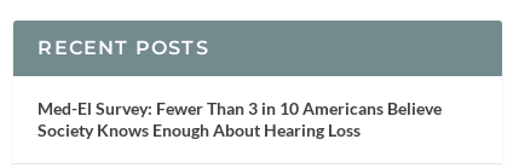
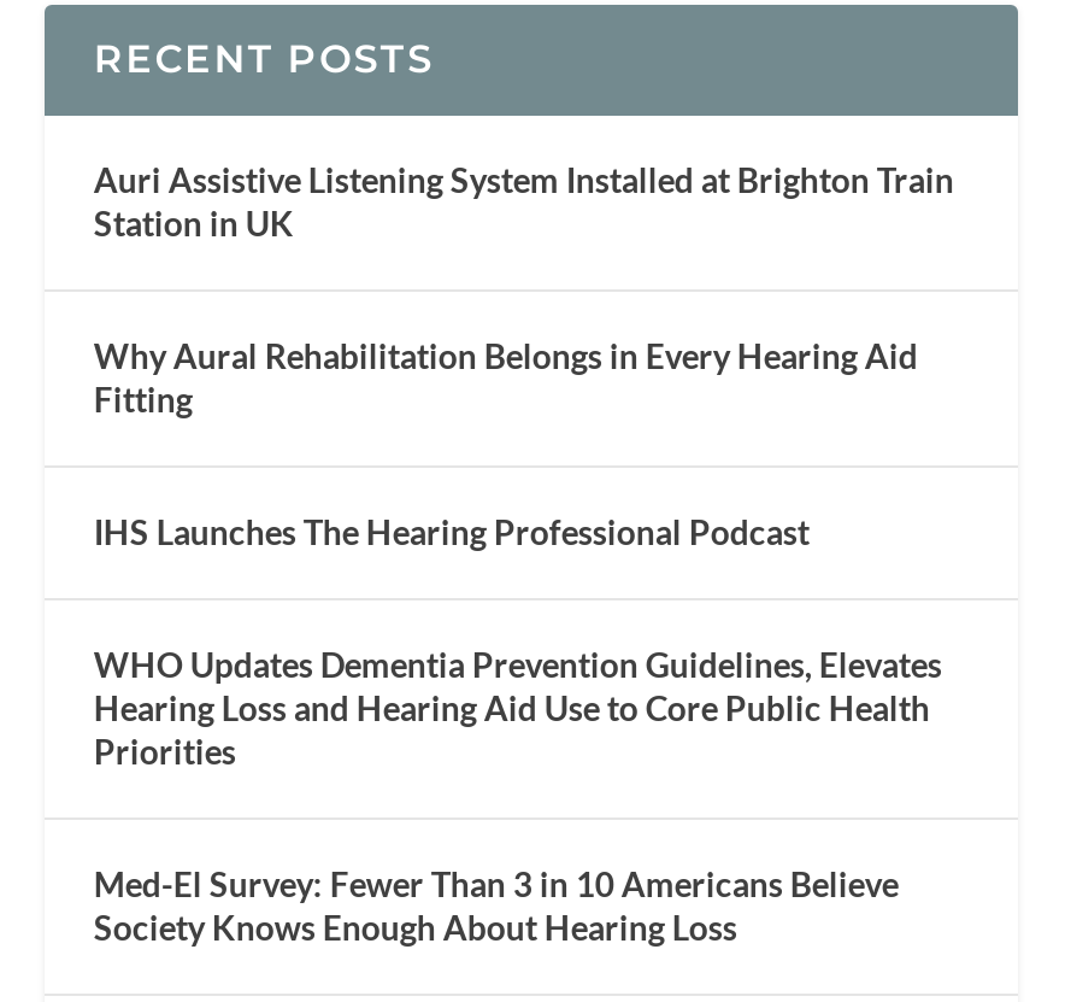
+ Auri Assistive Listening System Installed at Brighton Train
+ Station in UK
+ Why Aural Rehabilitation Belongs in Every Hearing Aid
+ Fitting
+ IHS Launches The Hearing Professional Podcast
+ WHO Updates Dementia Prevention Guidelines, Elevates
+ Hearing Loss and Hearing Aid Use to Core Public Health
+ Priorities
